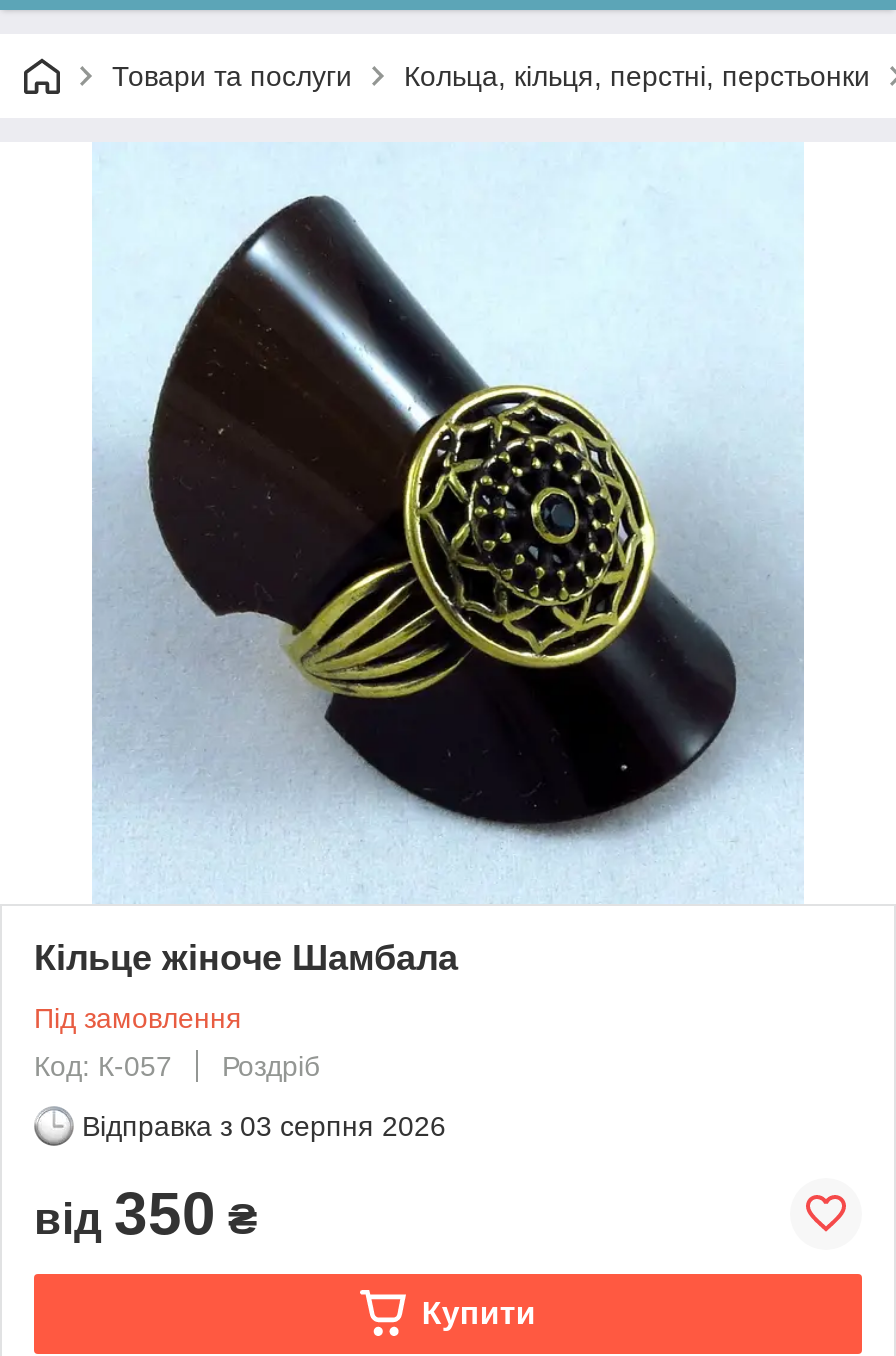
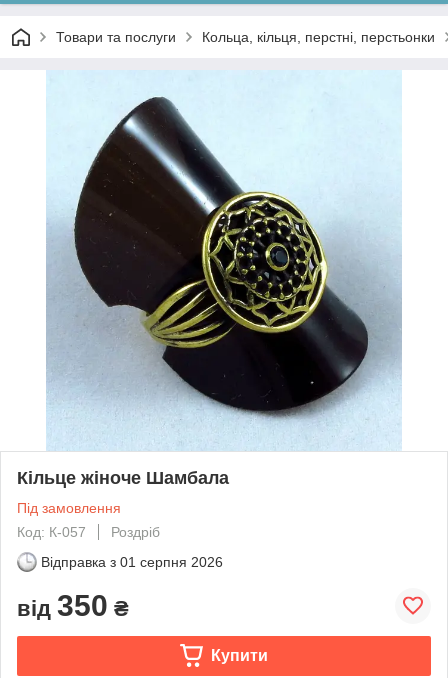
- Відправка з 03 серпня 2026
+ Відправка з 01 серпня 2026
